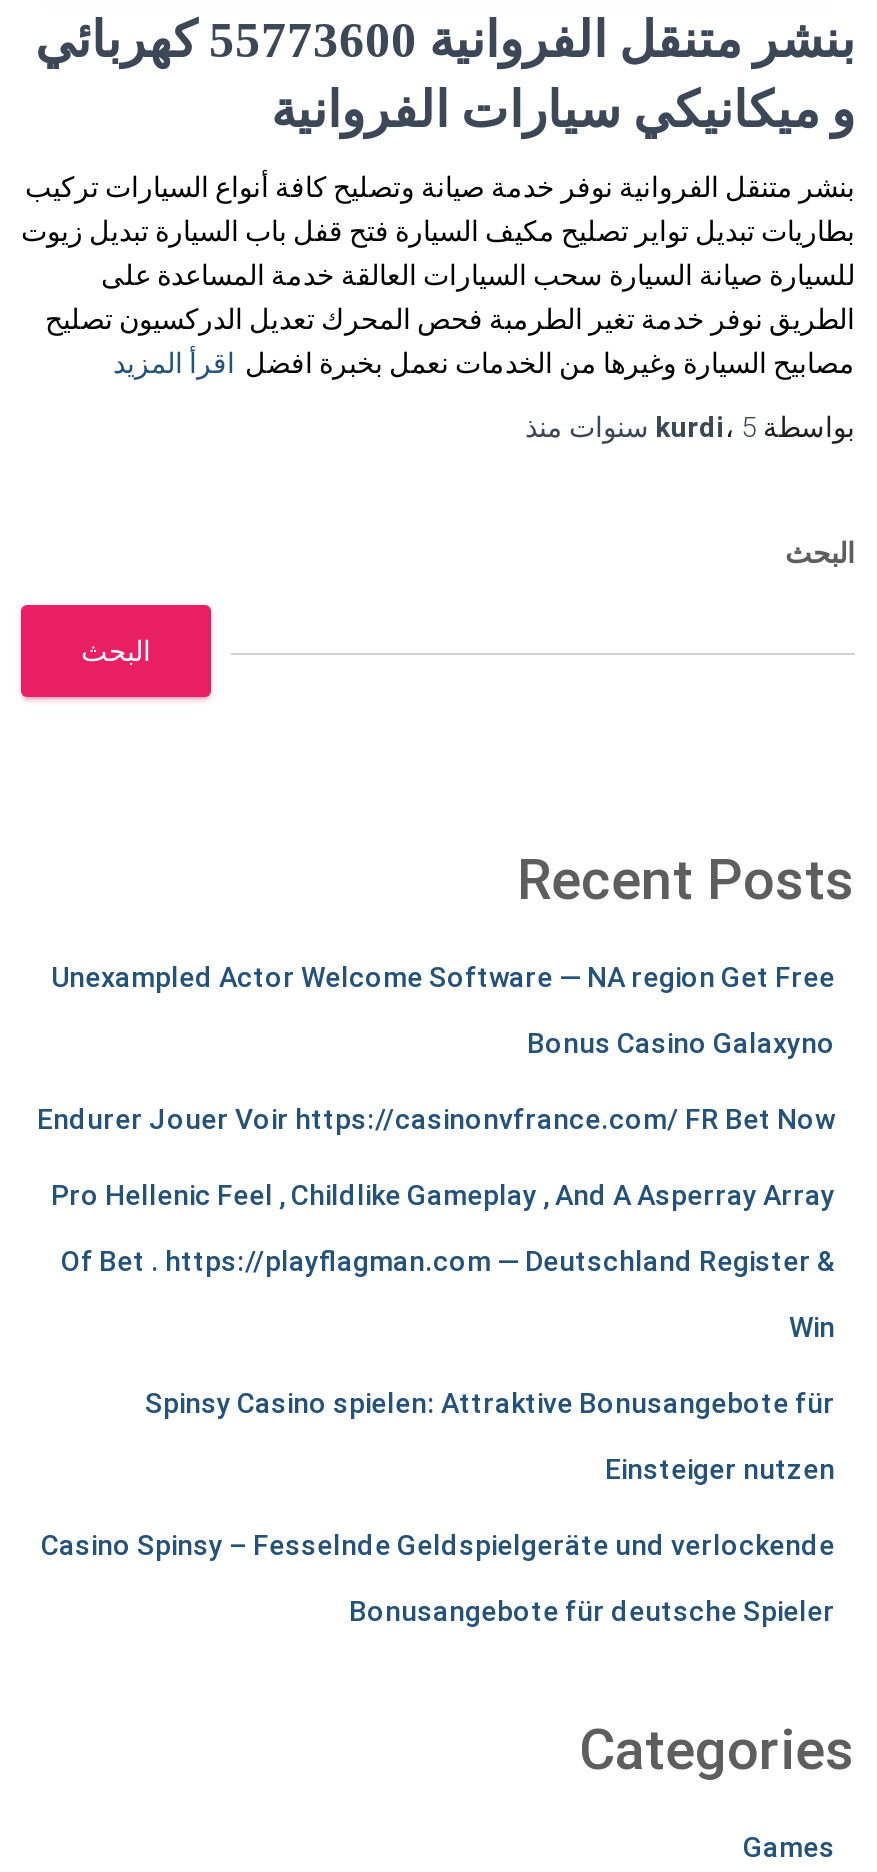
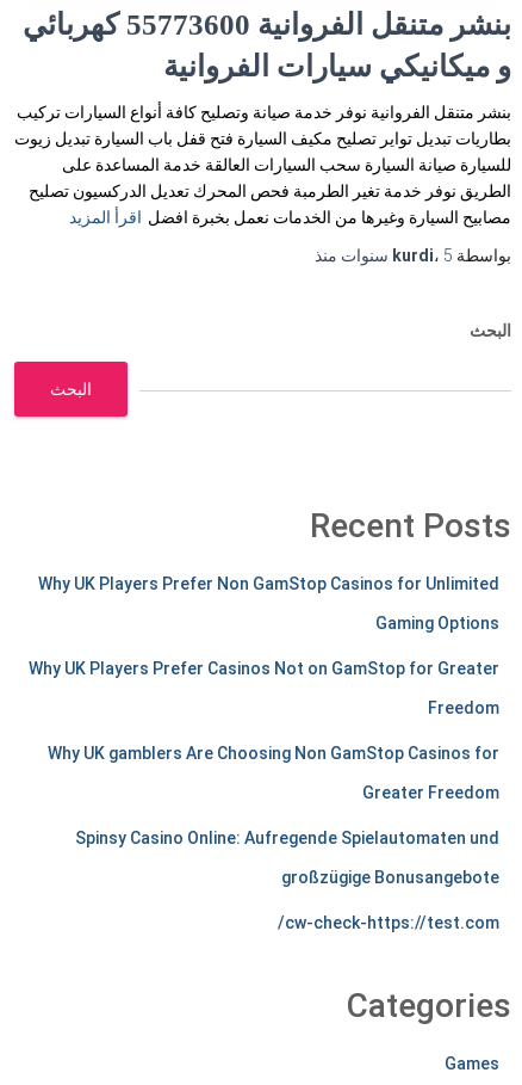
- Unexampled Actor Welcome Software — NA region Get Free
- Bonus Casino Galaxyno
- Endurer Jouer Voir https://casinonvfrance.com/ FR Bet Now
- Pro Hellenic Feel , Childlike Gameplay , And A Asperray Array
- Of Bet . https://playflagman.com — Deutschland Register &
- Win
- Spinsy Casino spielen: Attraktive Bonusangebote für
- Einsteiger nutzen
- Casino Spinsy – Fesselnde Geldspielgeräte und verlockende
- Bonusangebote für deutsche Spieler
+ Why UK Players Prefer Non GamStop Casinos for Unlimited
+ Gaming Options
+ Why UK Players Prefer Casinos Not on GamStop for Greater
+ Freedom
+ Why UK gamblers Are Choosing Non GamStop Casinos for
+ Greater Freedom
+ Spinsy Casino Online: Aufregende Spielautomaten und
+ großzügige Bonusangebote
+ cw-check-https://test.com/
